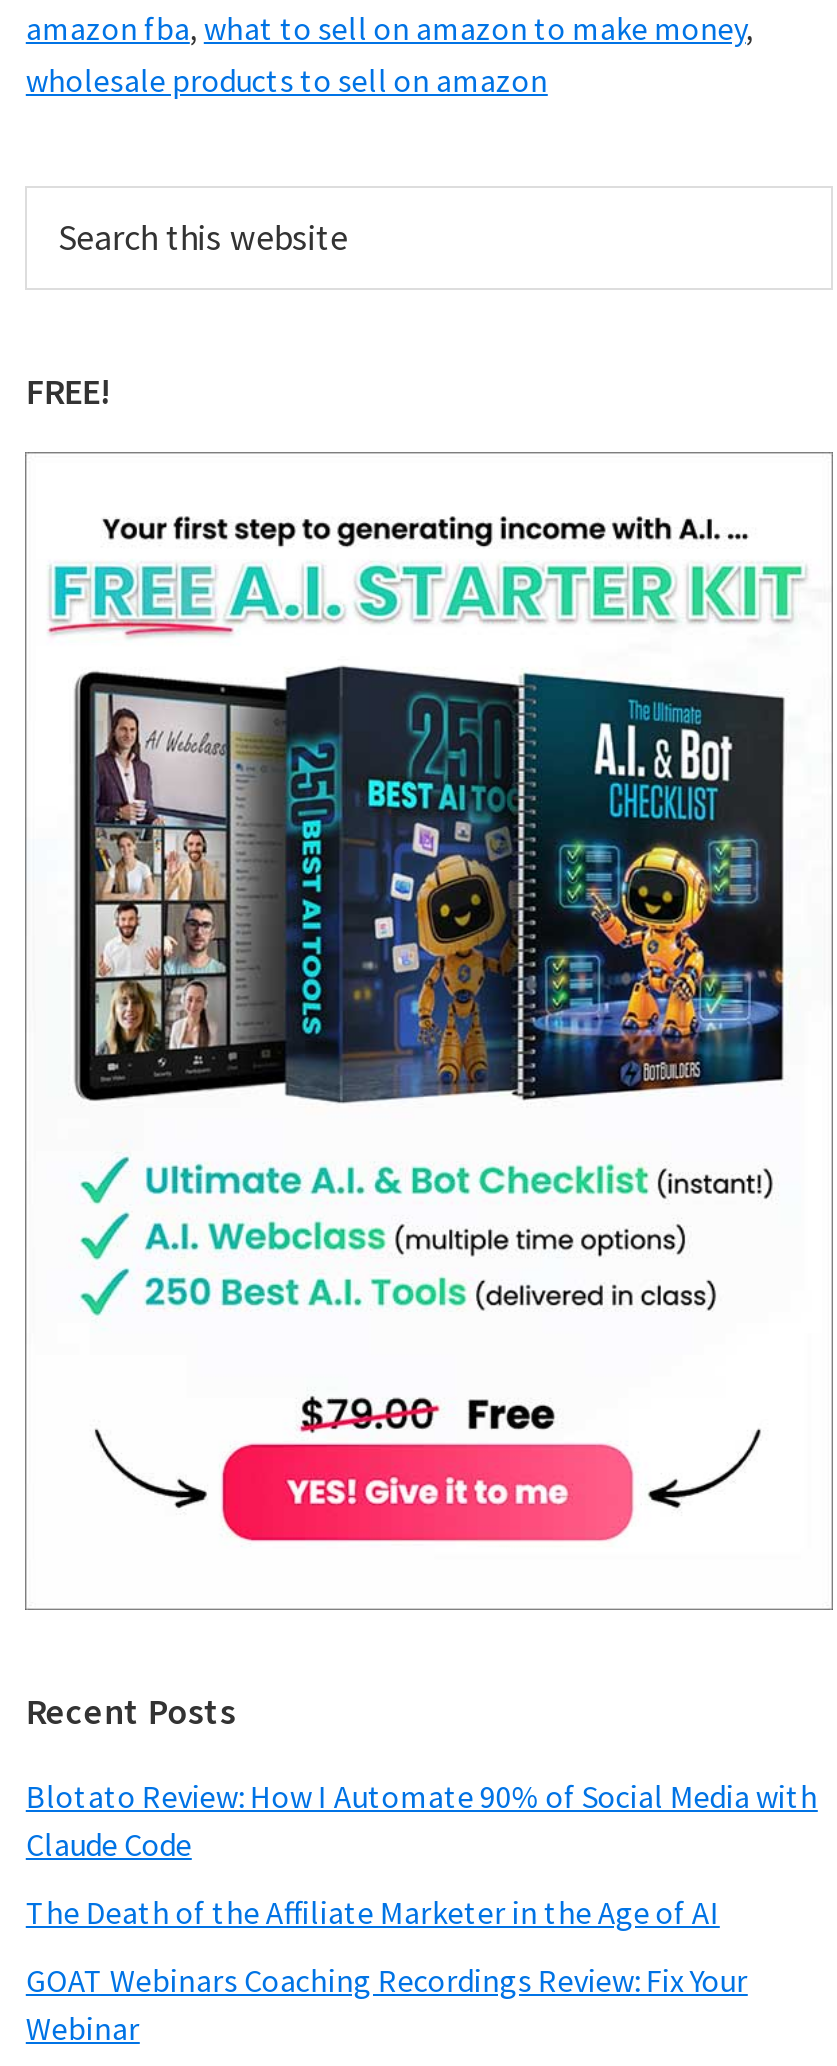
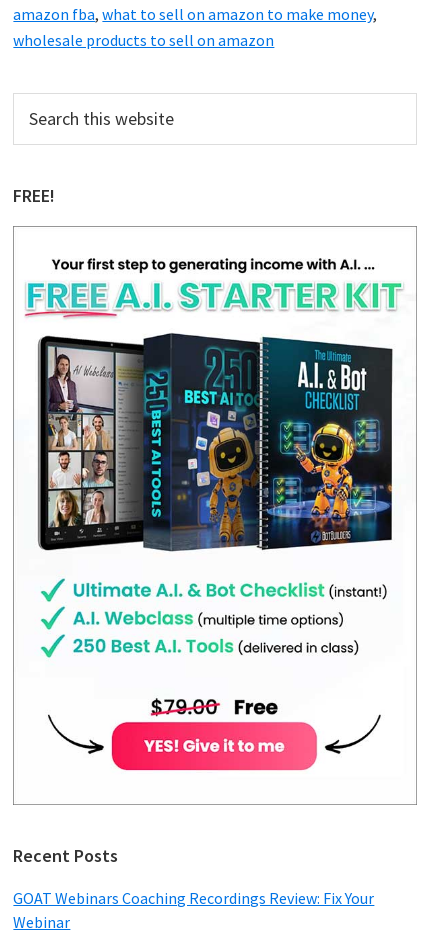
- Blotato Review: How I Automate 90% of Social Media with
- Claude Code
- The Death of the Affiliate Marketer in the Age of AI
